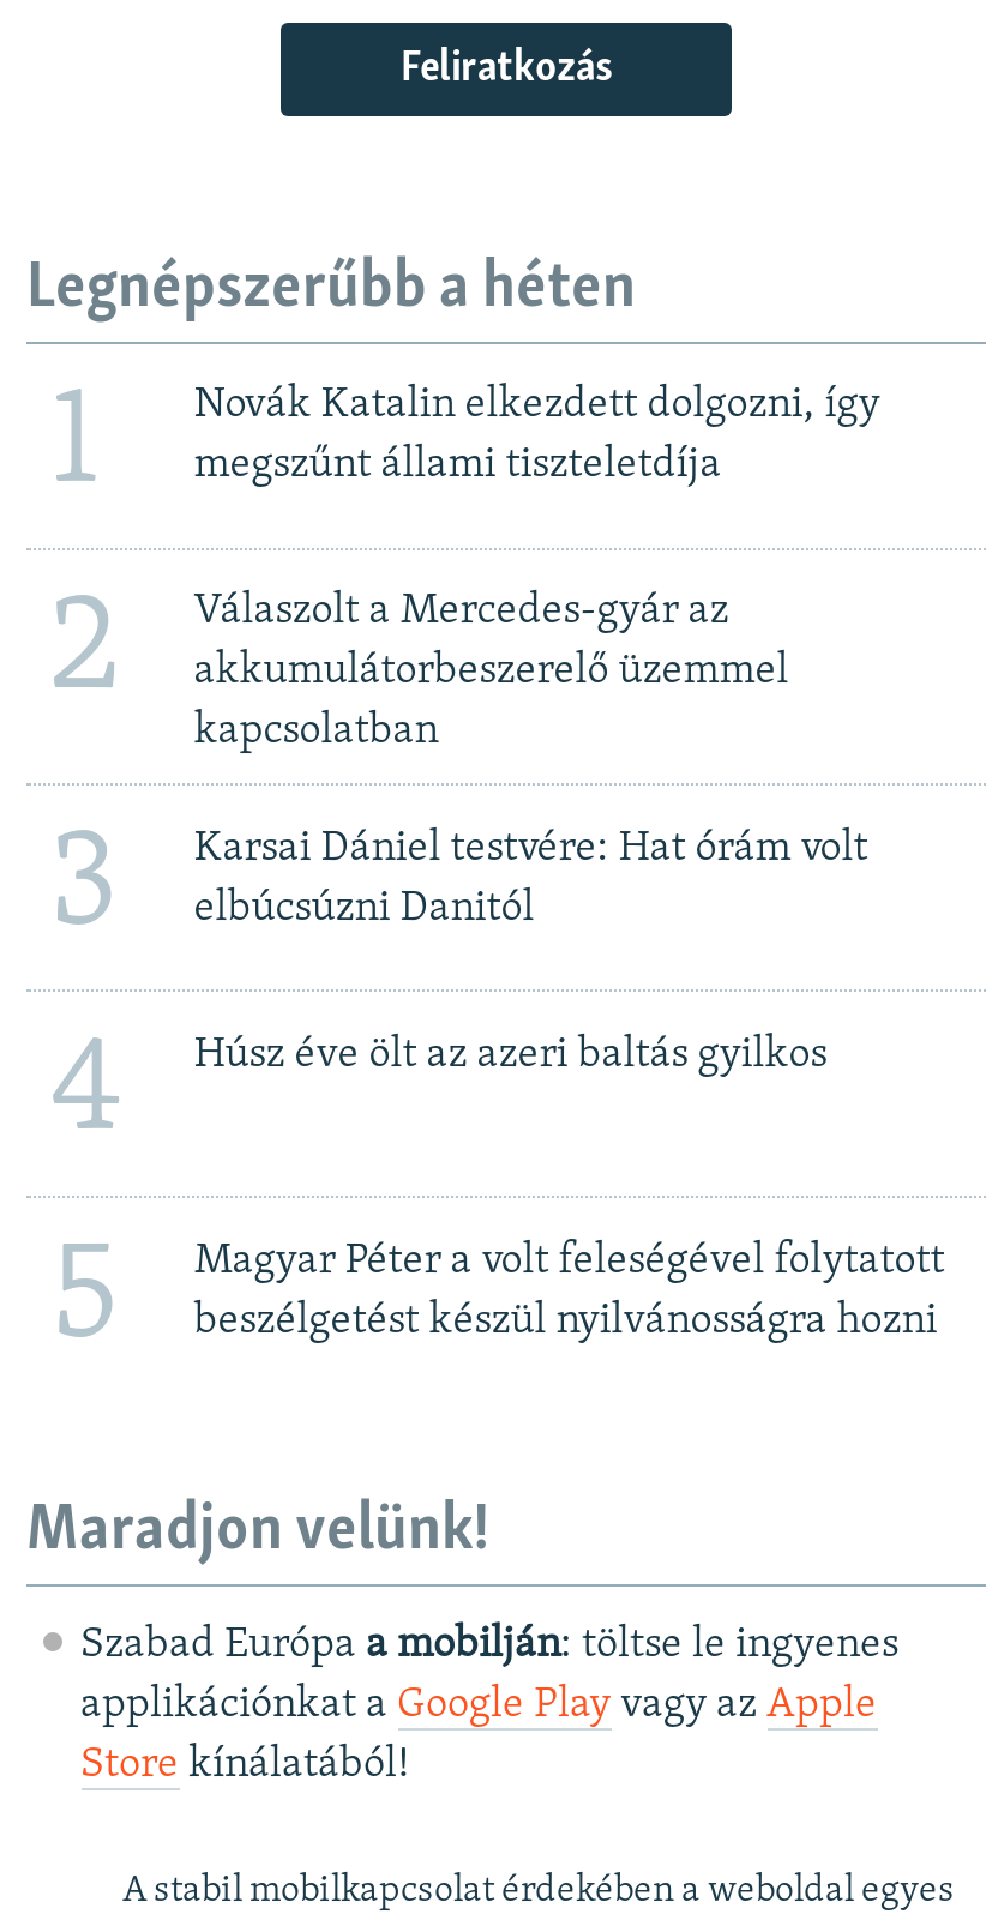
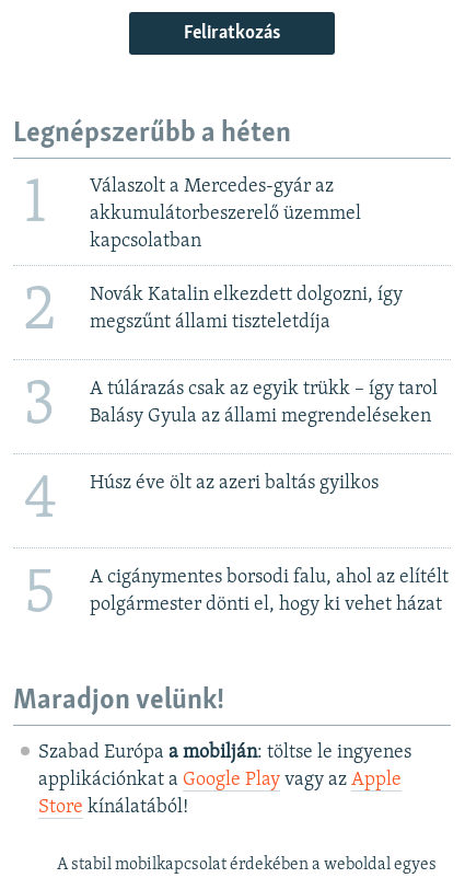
moved down: 2 | Novák Katalin elkezdett dolgozni, így | megszűnt állami tiszteletdíja

moved up: Válaszolt a Mercedes-gyár az | akkumulátorbeszerelő üzemmel | kapcsolatban

- Karsai Dániel testvére: Hat órám volt
- elbúcsúzni Danitól
+ A túlárazás csak az egyik trükk – így tarol
+ Balásy Gyula az állami megrendeléseken

- Magyar Péter a volt feleségével folytatott
- beszélgetést készül nyilvánosságra hozni
+ A cigánymentes borsodi falu, ahol az elítélt
+ polgármester dönti el, hogy ki vehet házat
